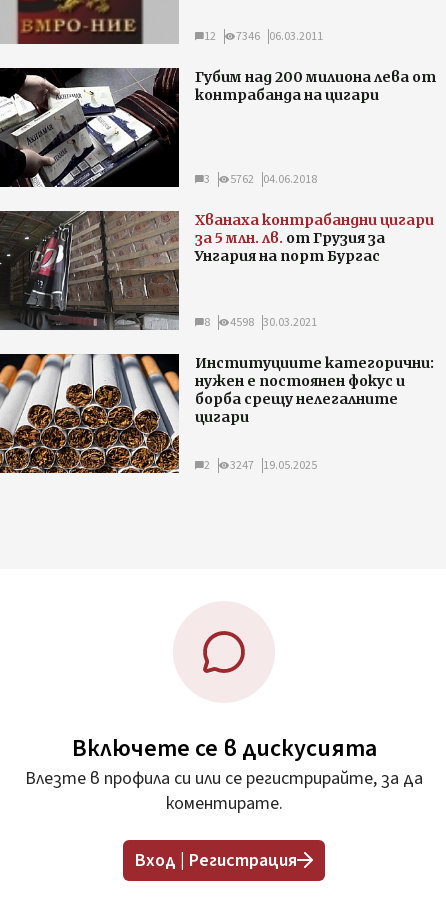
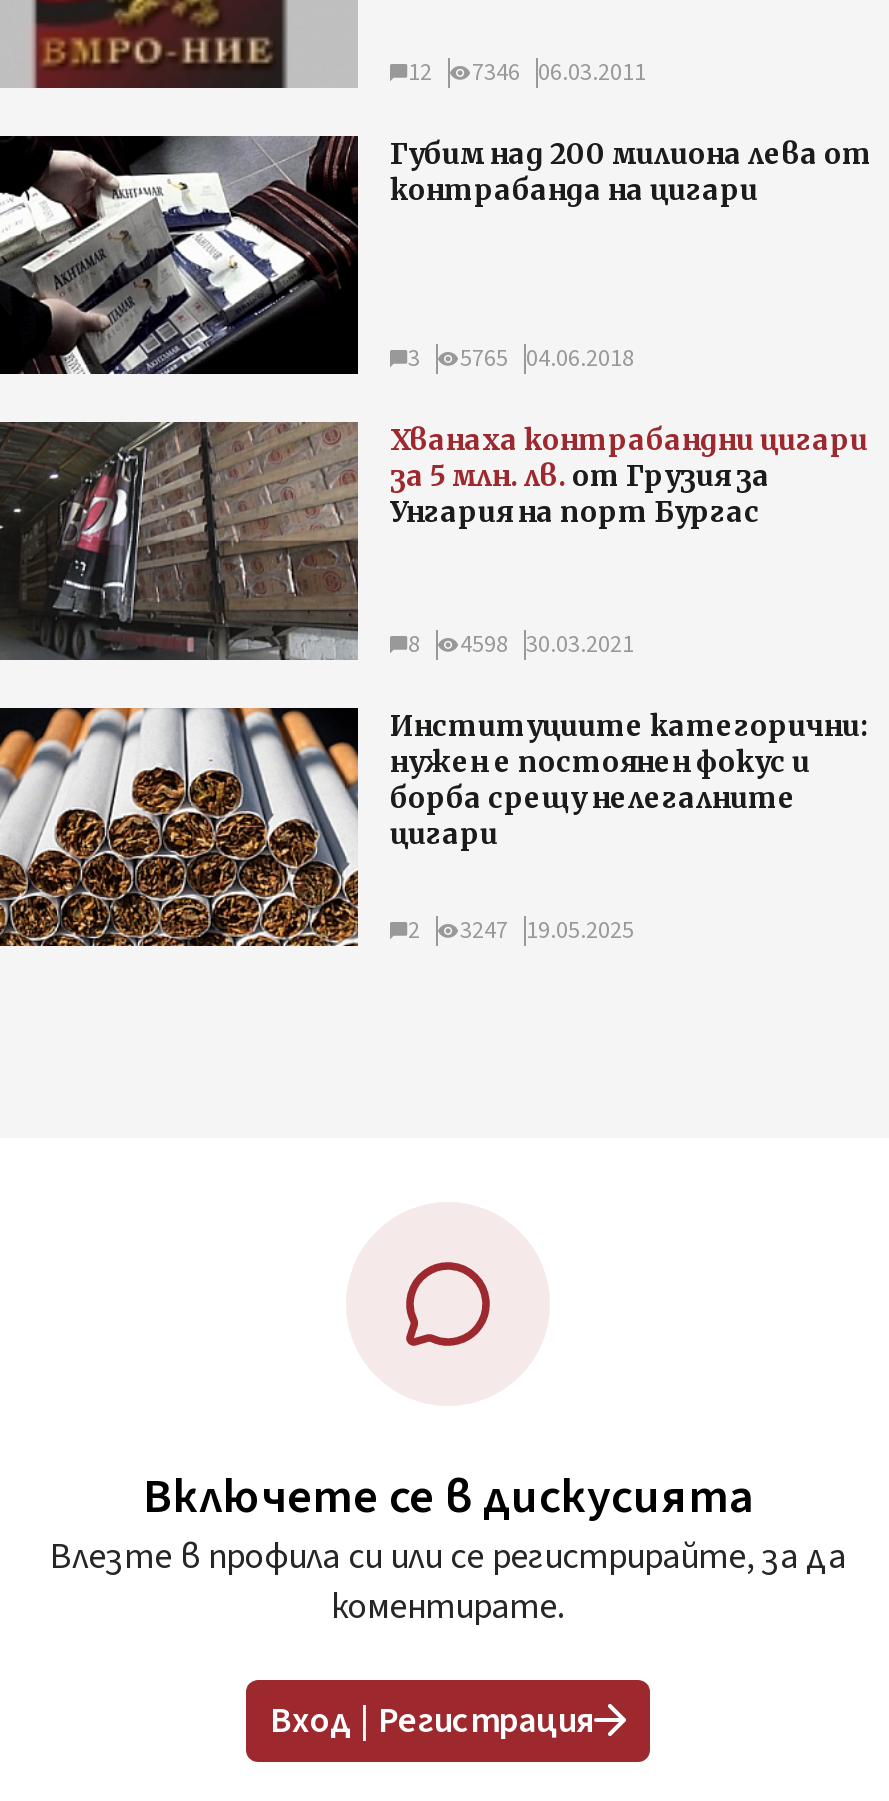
- 3 5762 04.06.2018
+ 3 5765 04.06.2018
